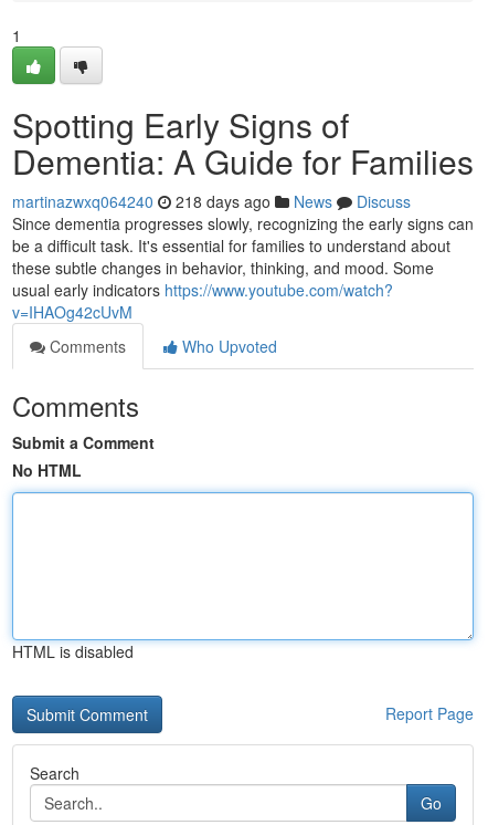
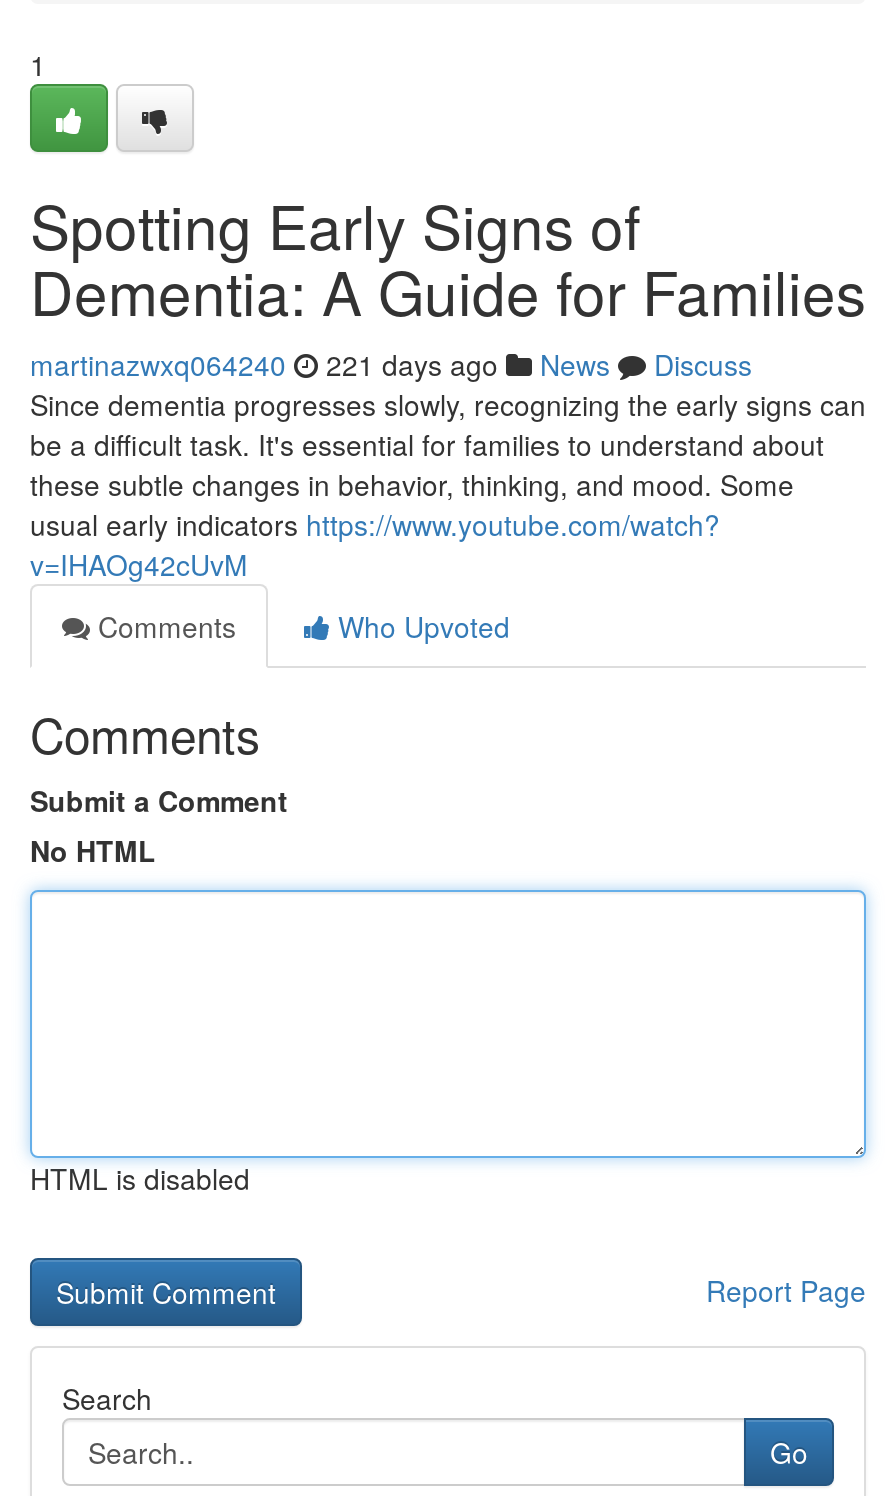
- martinazwxq064240 218 days ago News Discuss
+ martinazwxq064240 221 days ago News Discuss
